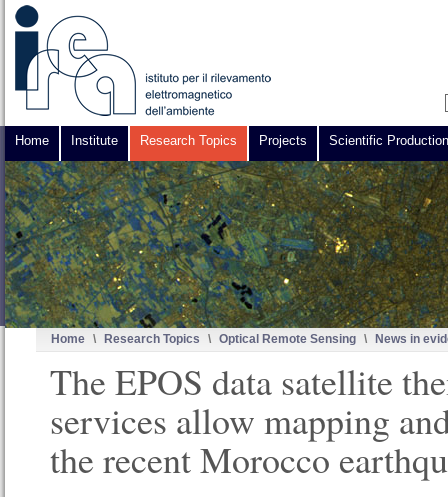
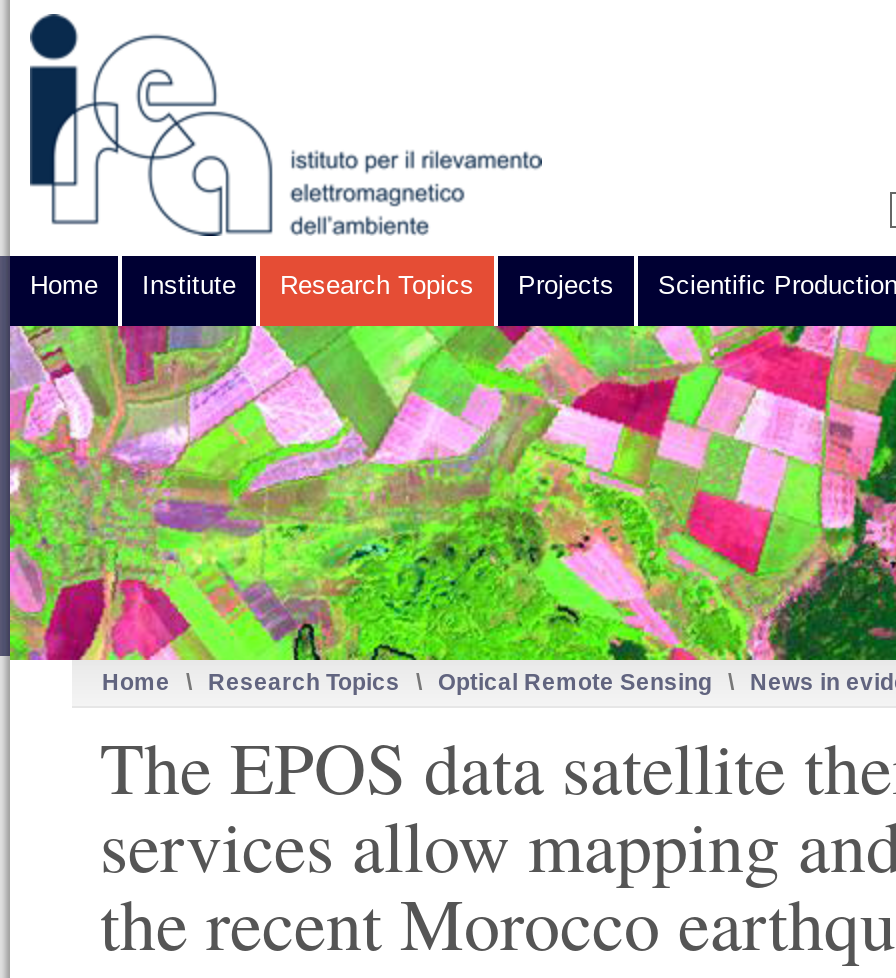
- [image]
+ [image]
